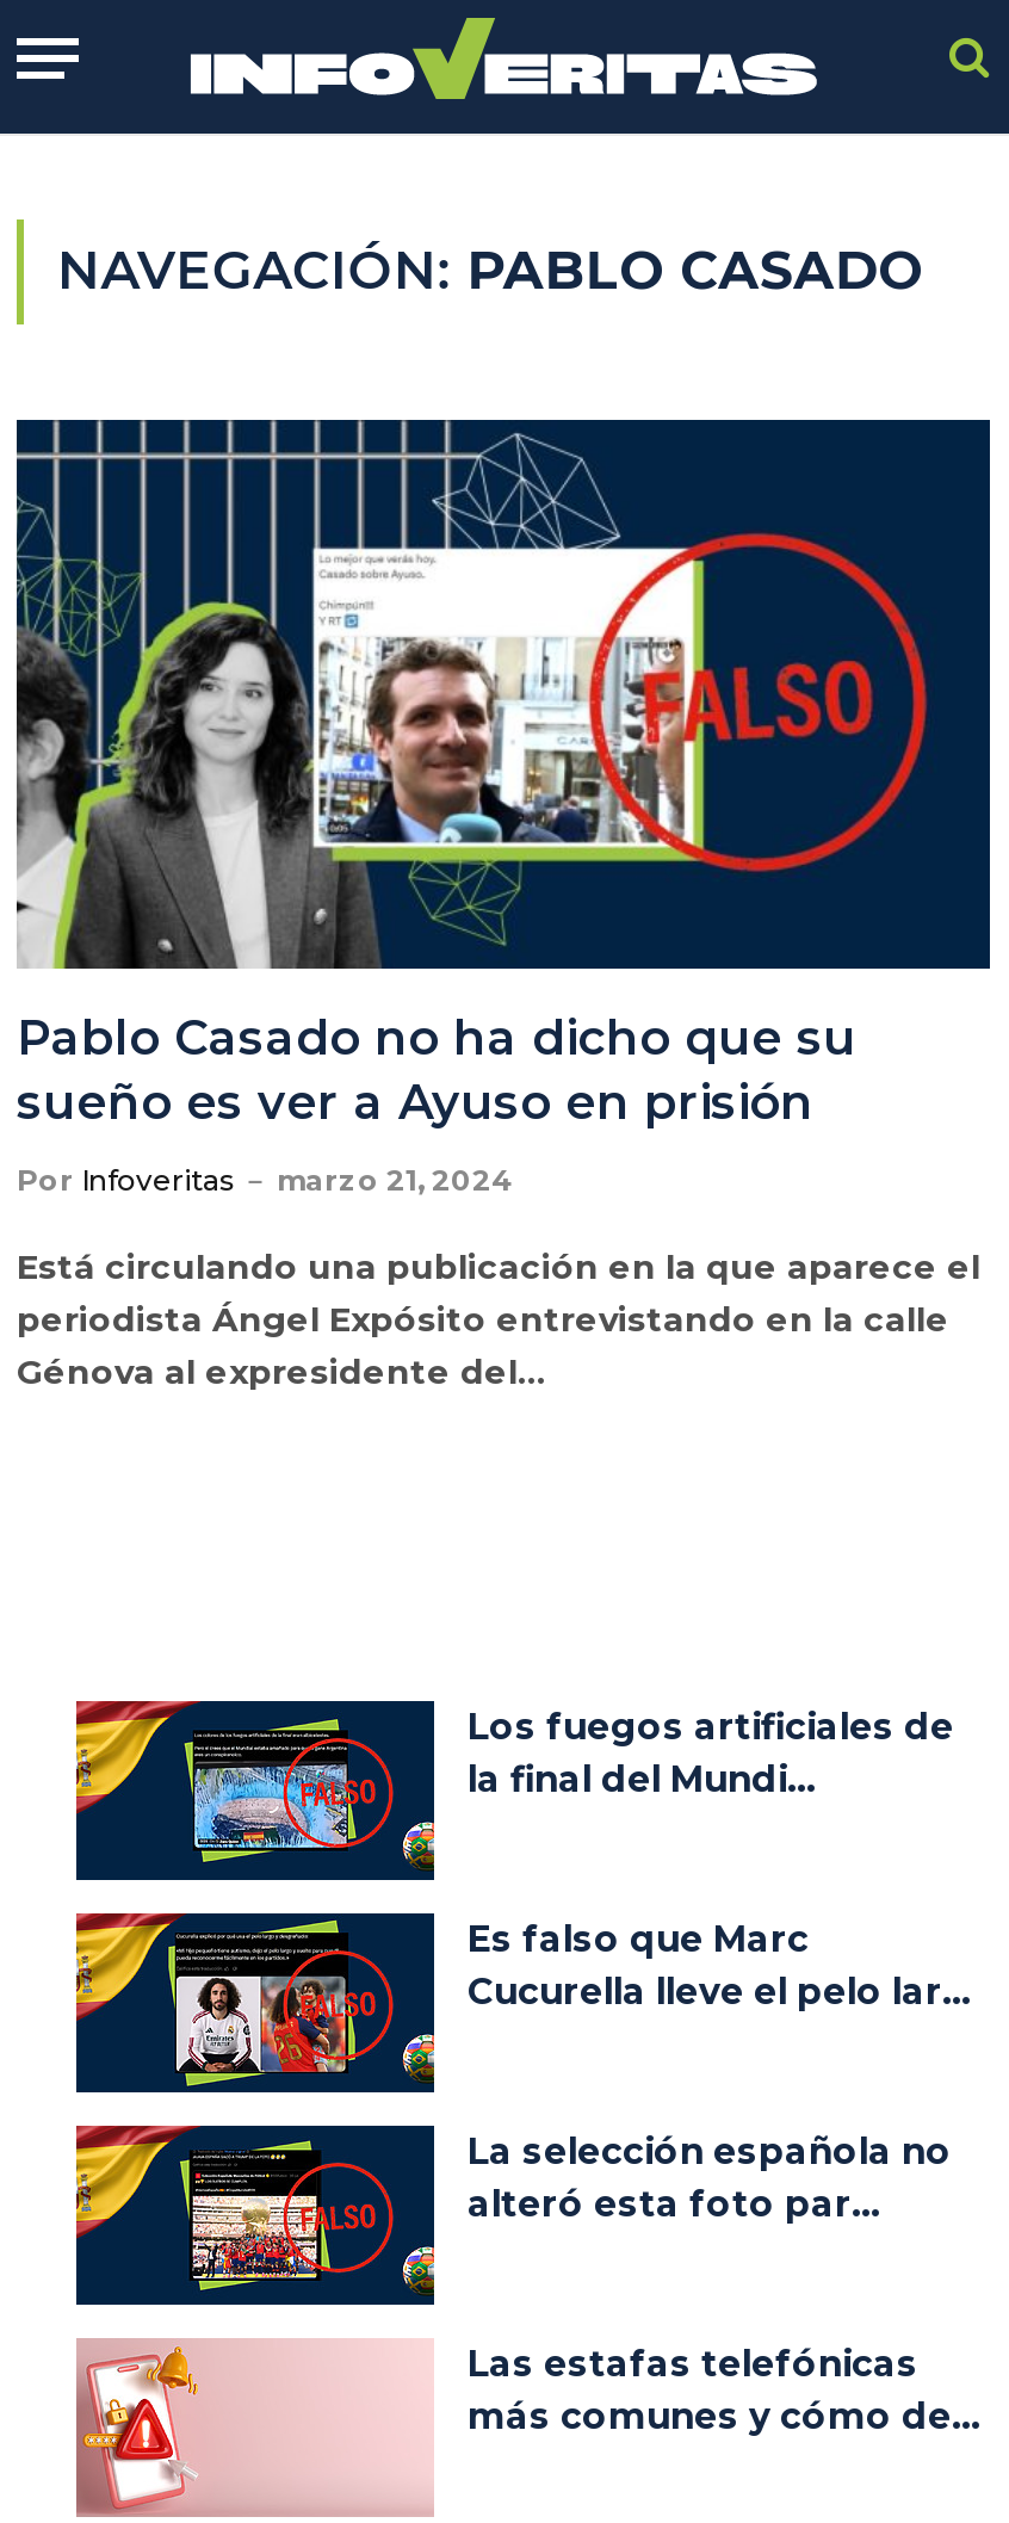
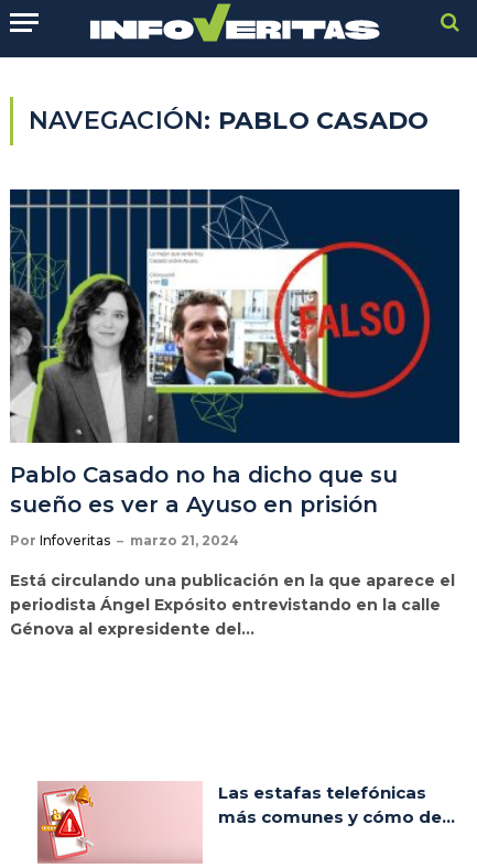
- [image]
- Los fuegos artificiales de
- la final del Mundi...

- [image]
- Es falso que Marc
- Cucurella lleve el pelo lar...

- [image]
- La selección española no
- alteró esta foto par...
